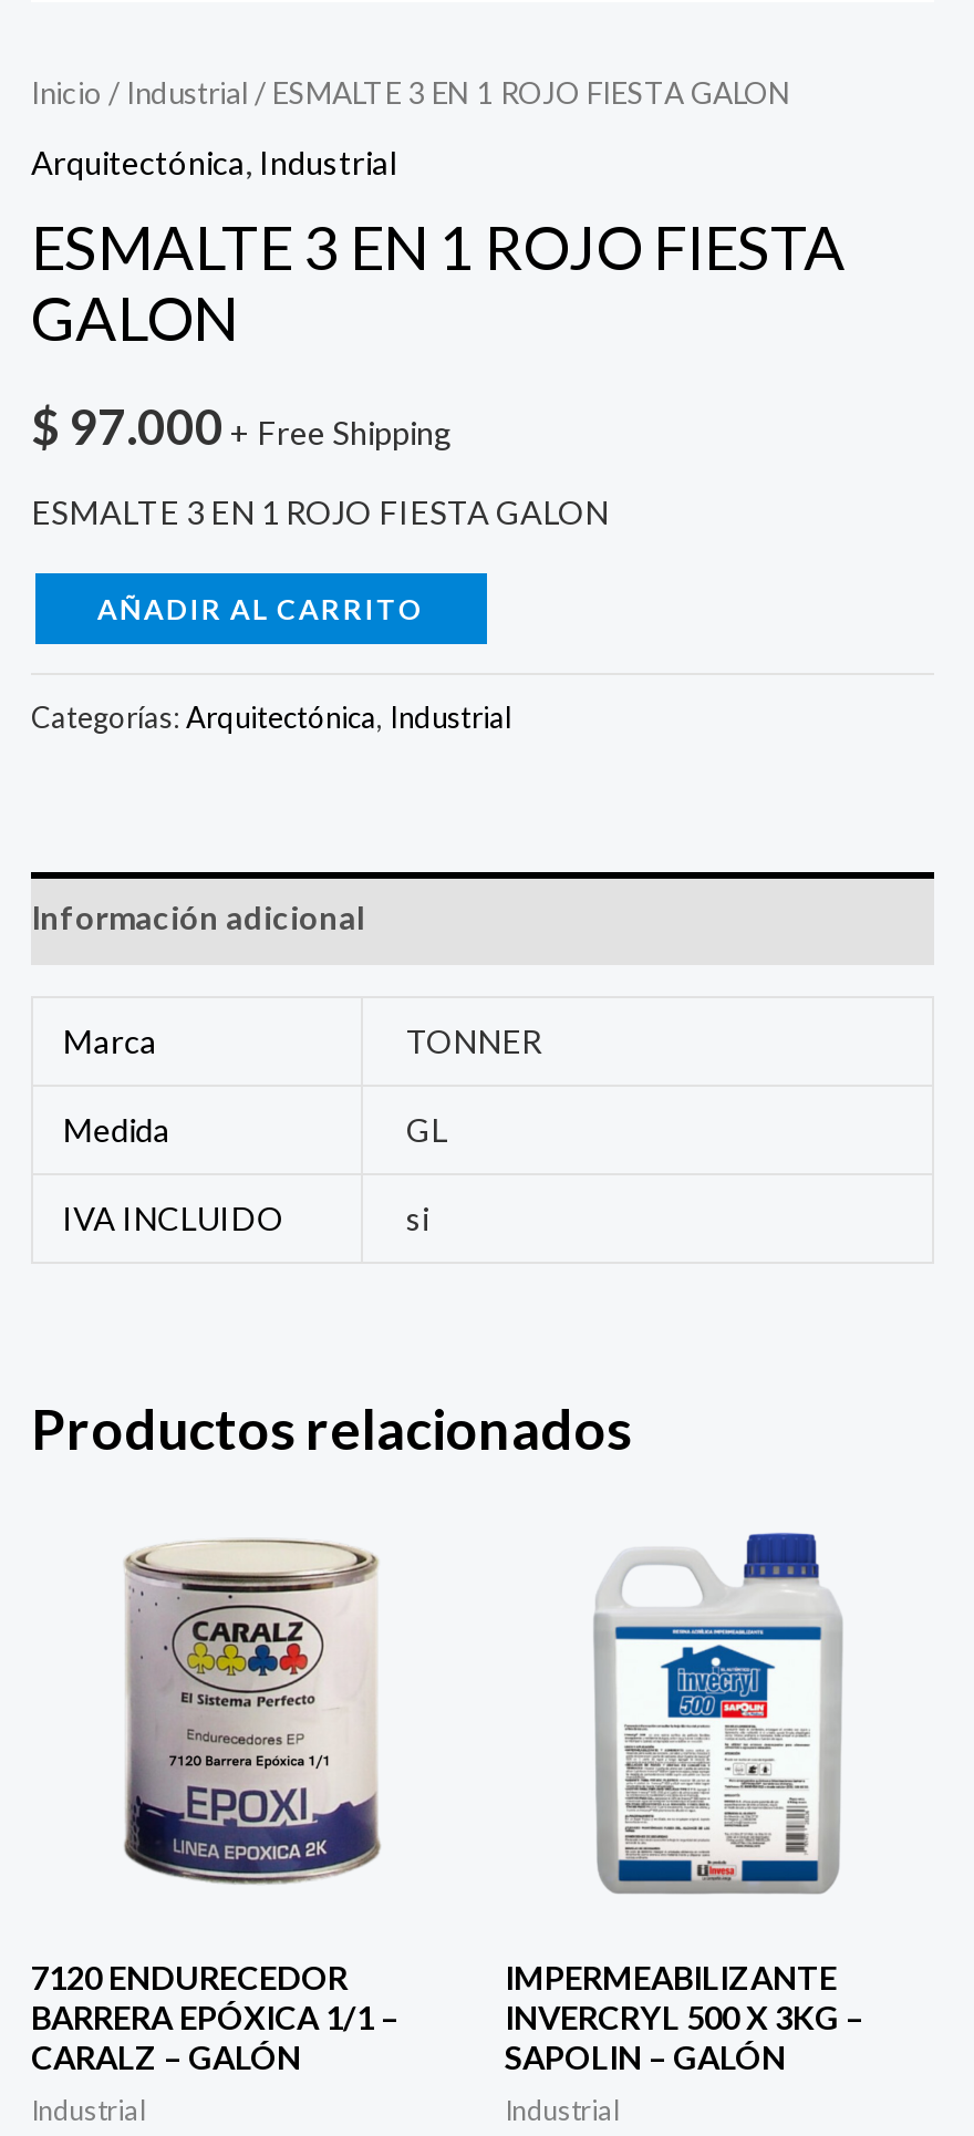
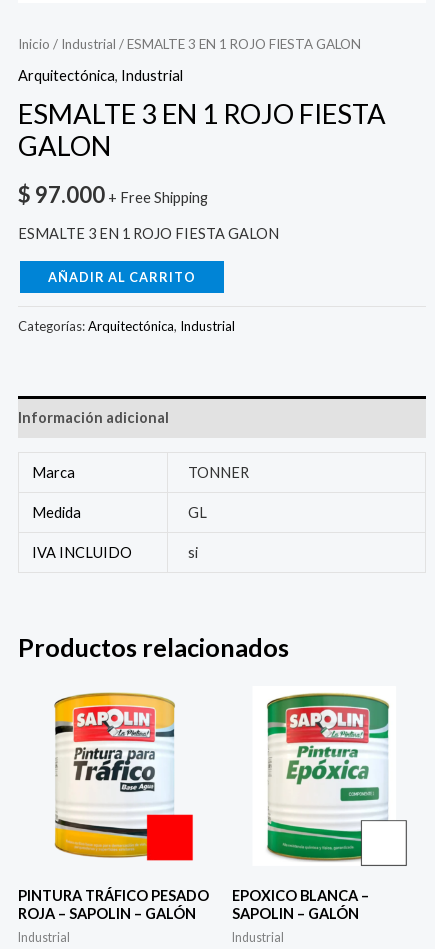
- [image]
- 7120 ENDURECEDOR
- BARRERA EPÓXICA 1/1 –
- CARALZ – GALÓN
+ [image]
+ PINTURA TRÁFICO PESADO
+ ROJA – SAPOLIN – GALÓN

- [image]
- IMPERMEABILIZANTE
- INVERCRYL 500 X 3KG –
+ [image]
+ EPOXICO BLANCA –
